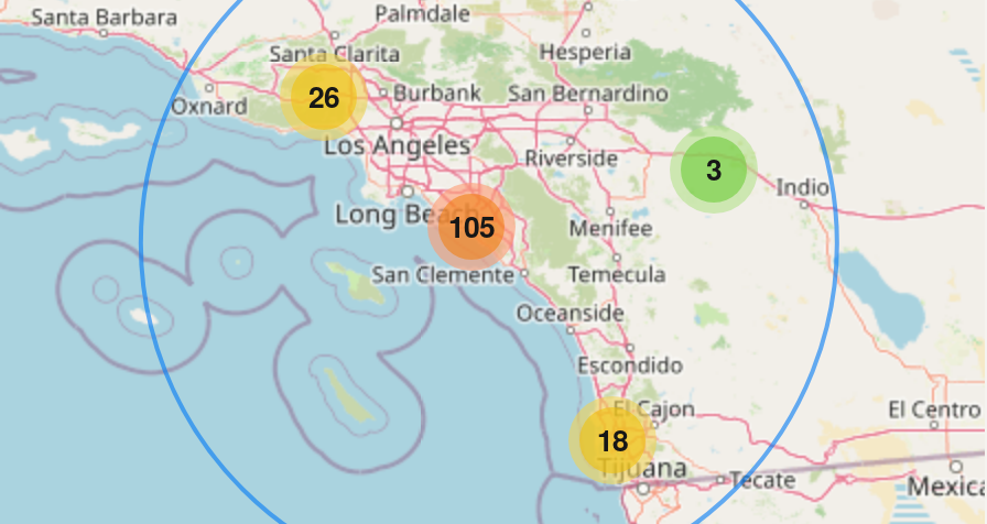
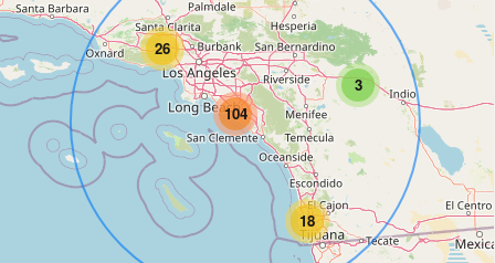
- 105
+ 104
